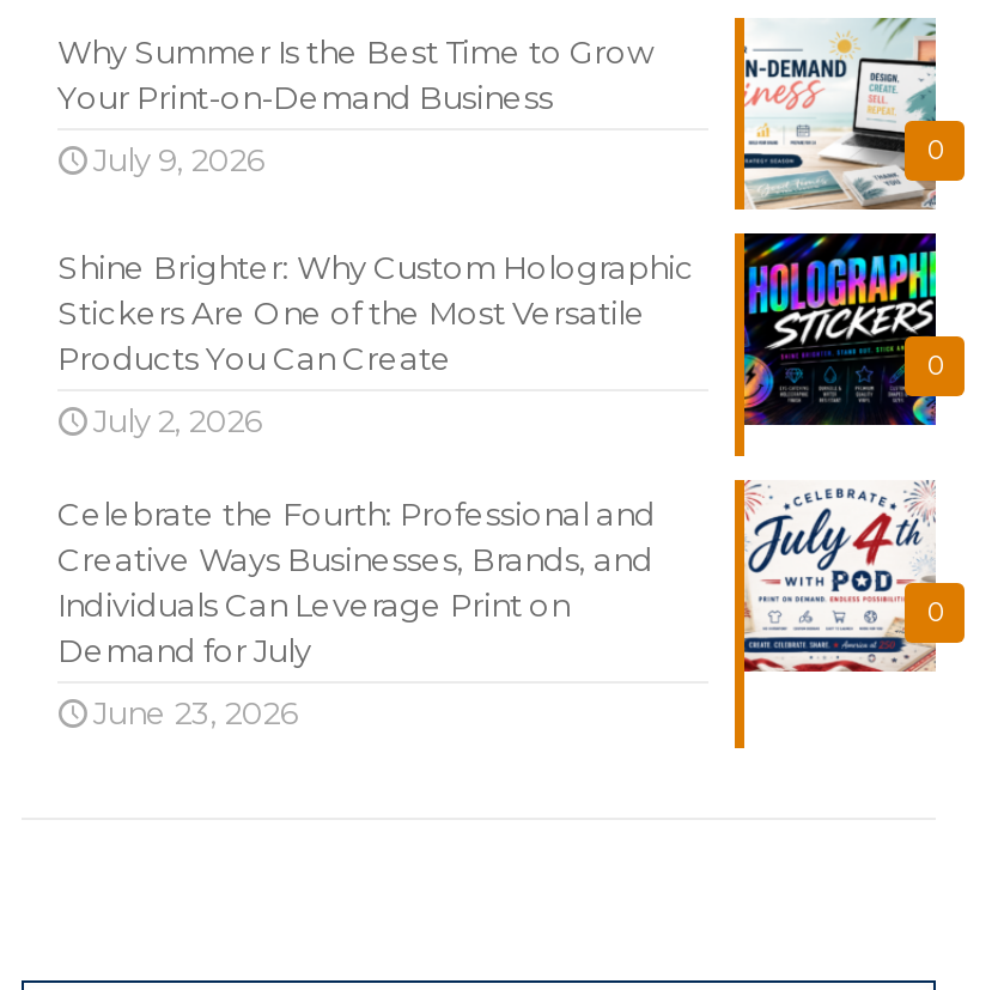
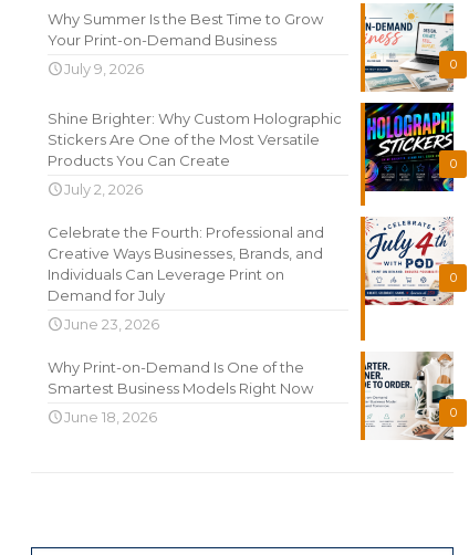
+ Why Print-on-Demand Is One of the
+ Smartest Business Models Right Now
+ June 18, 2026

+ [image]
+ 0
